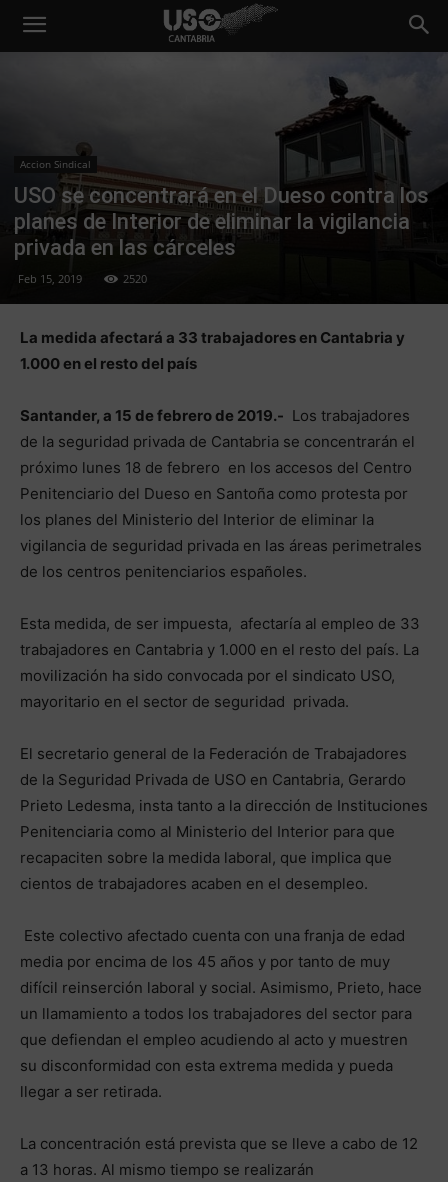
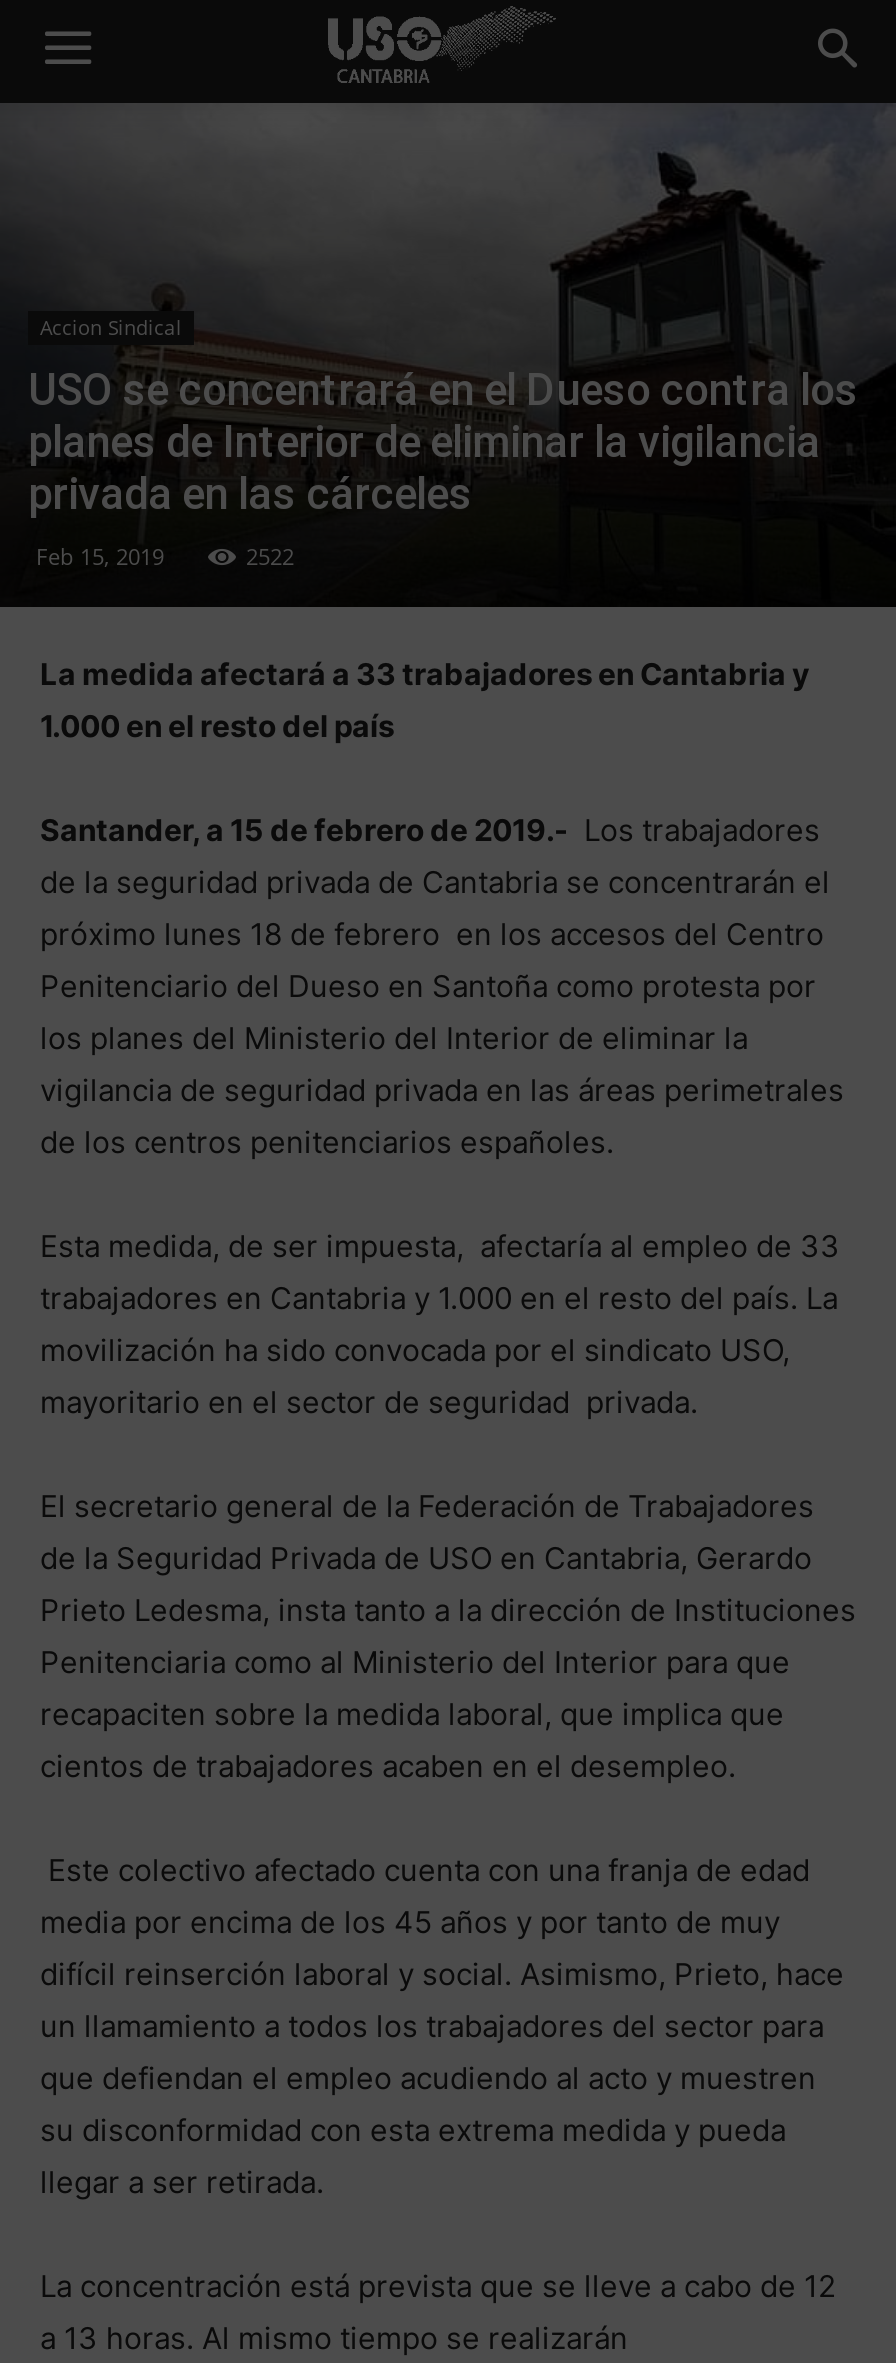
- 2520
+ 2522
